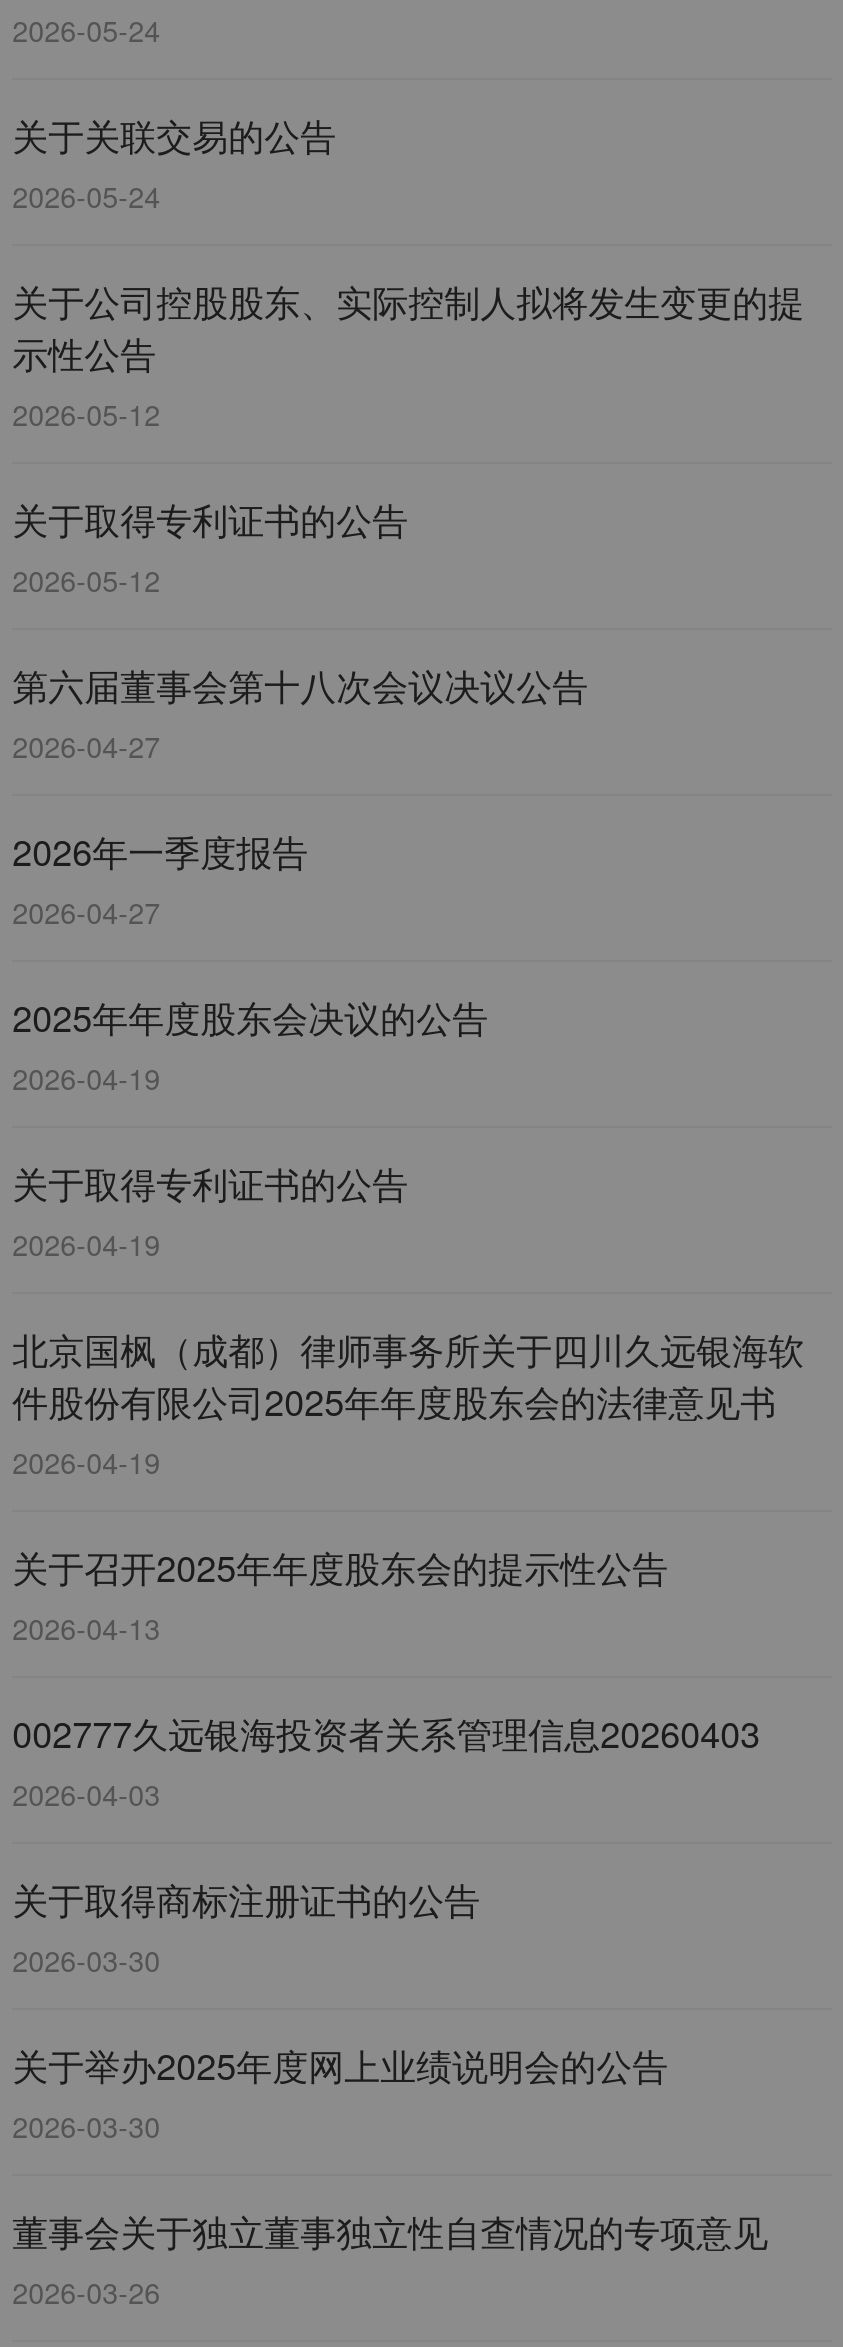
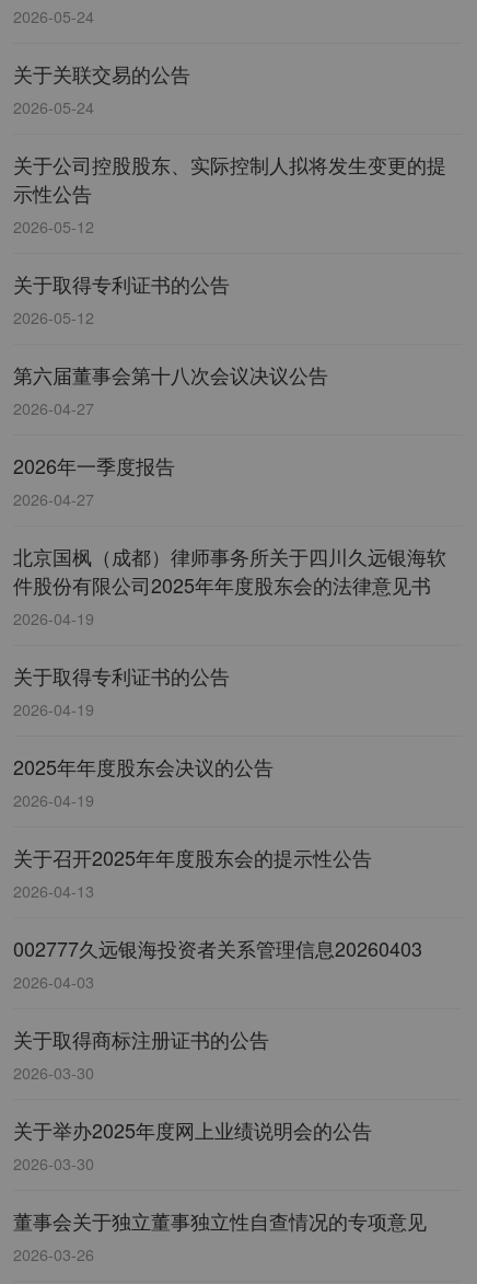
moved down: 2025年年度股东会决议的公告

moved down: 2026-04-19 | 关于取得专利证书的公告 | 2026-04-19

moved up: 北京国枫（成都）律师事务所关于四川久远银海软 | 件股份有限公司2025年年度股东会的法律意见书
